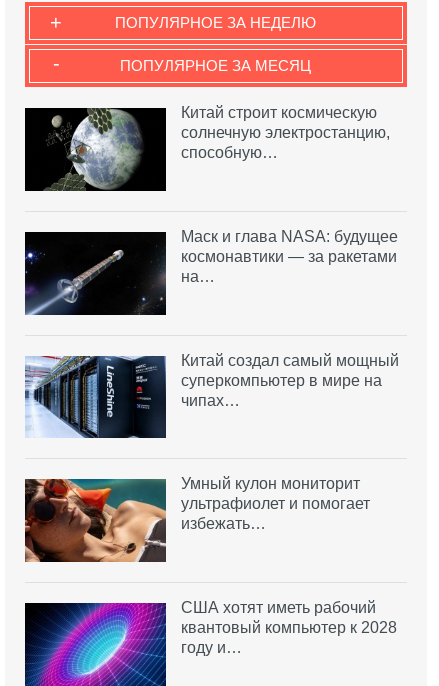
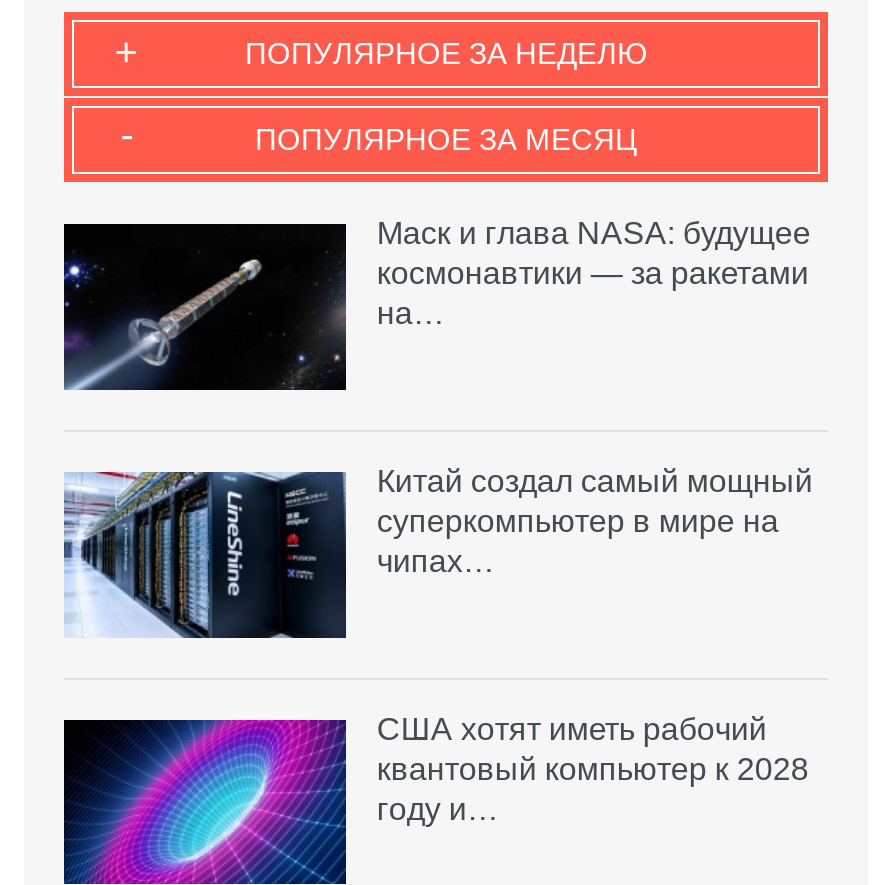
- [image]
- Китай строит космическую
- солнечную электростанцию,
- способную…

- [image]
- Умный кулон мониторит
- ультрафиолет и помогает
- избежать…
